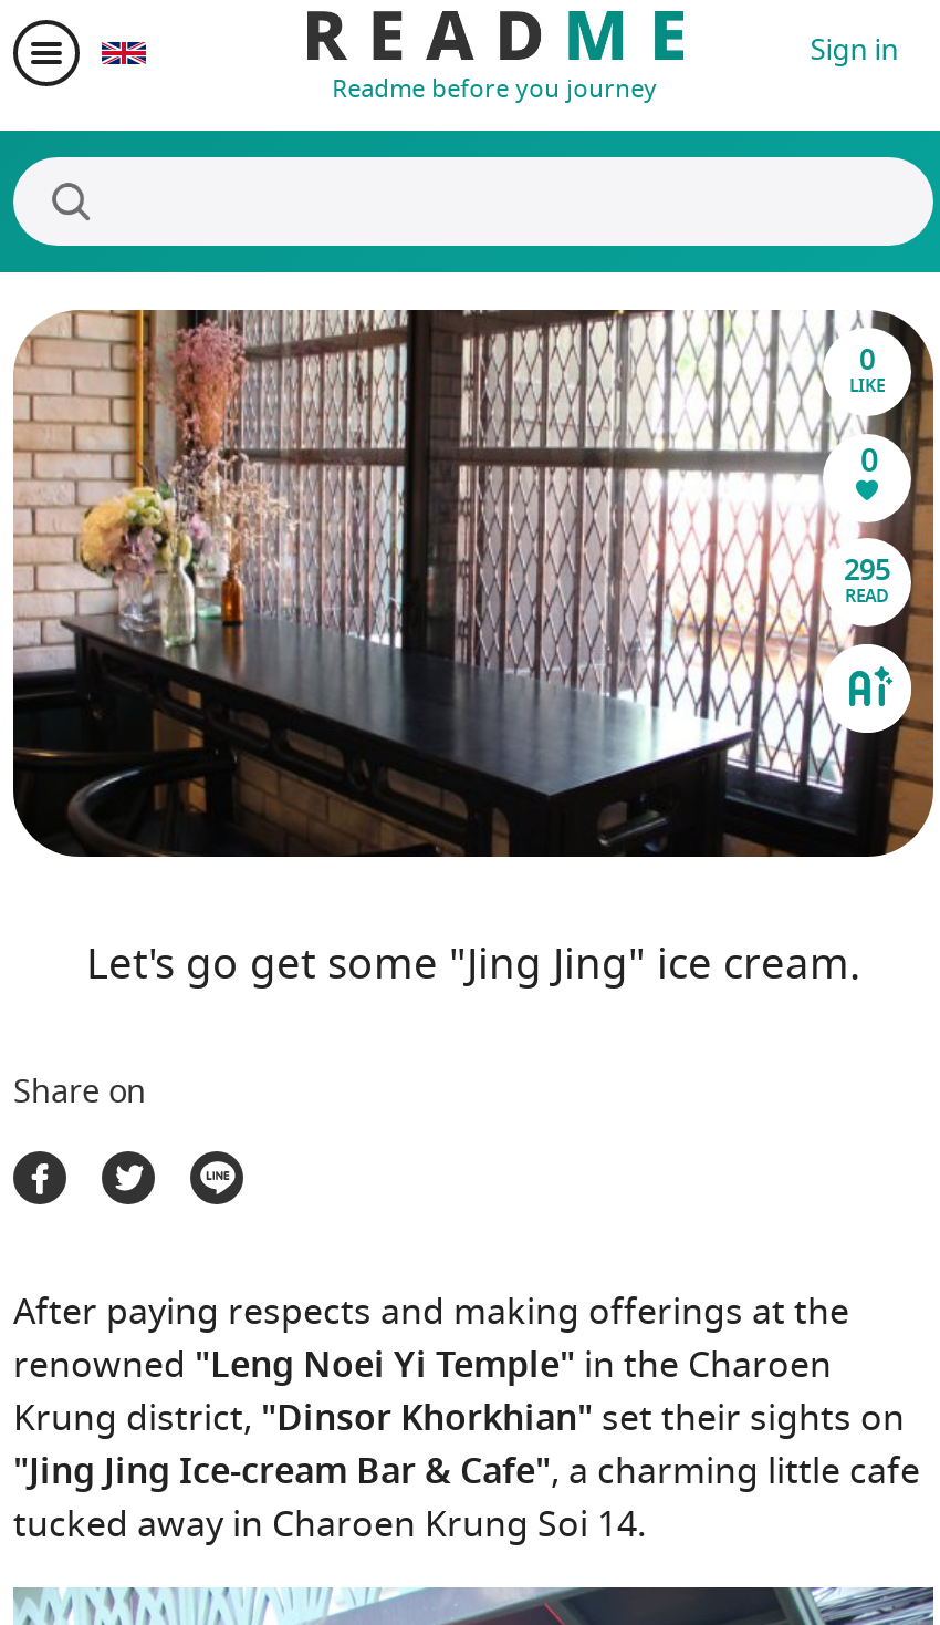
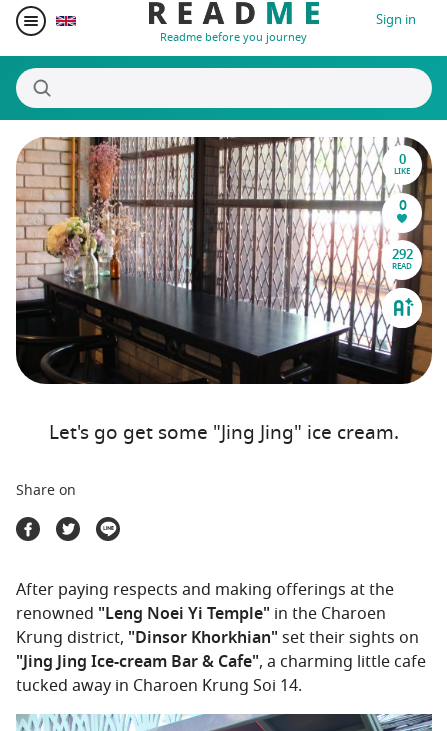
- 295
+ 292
